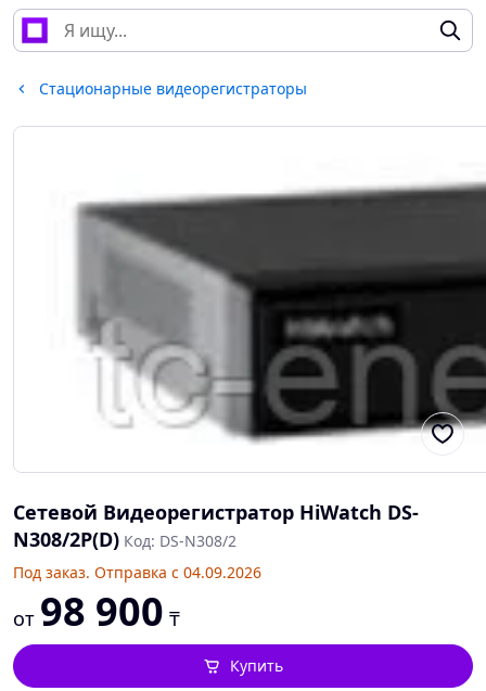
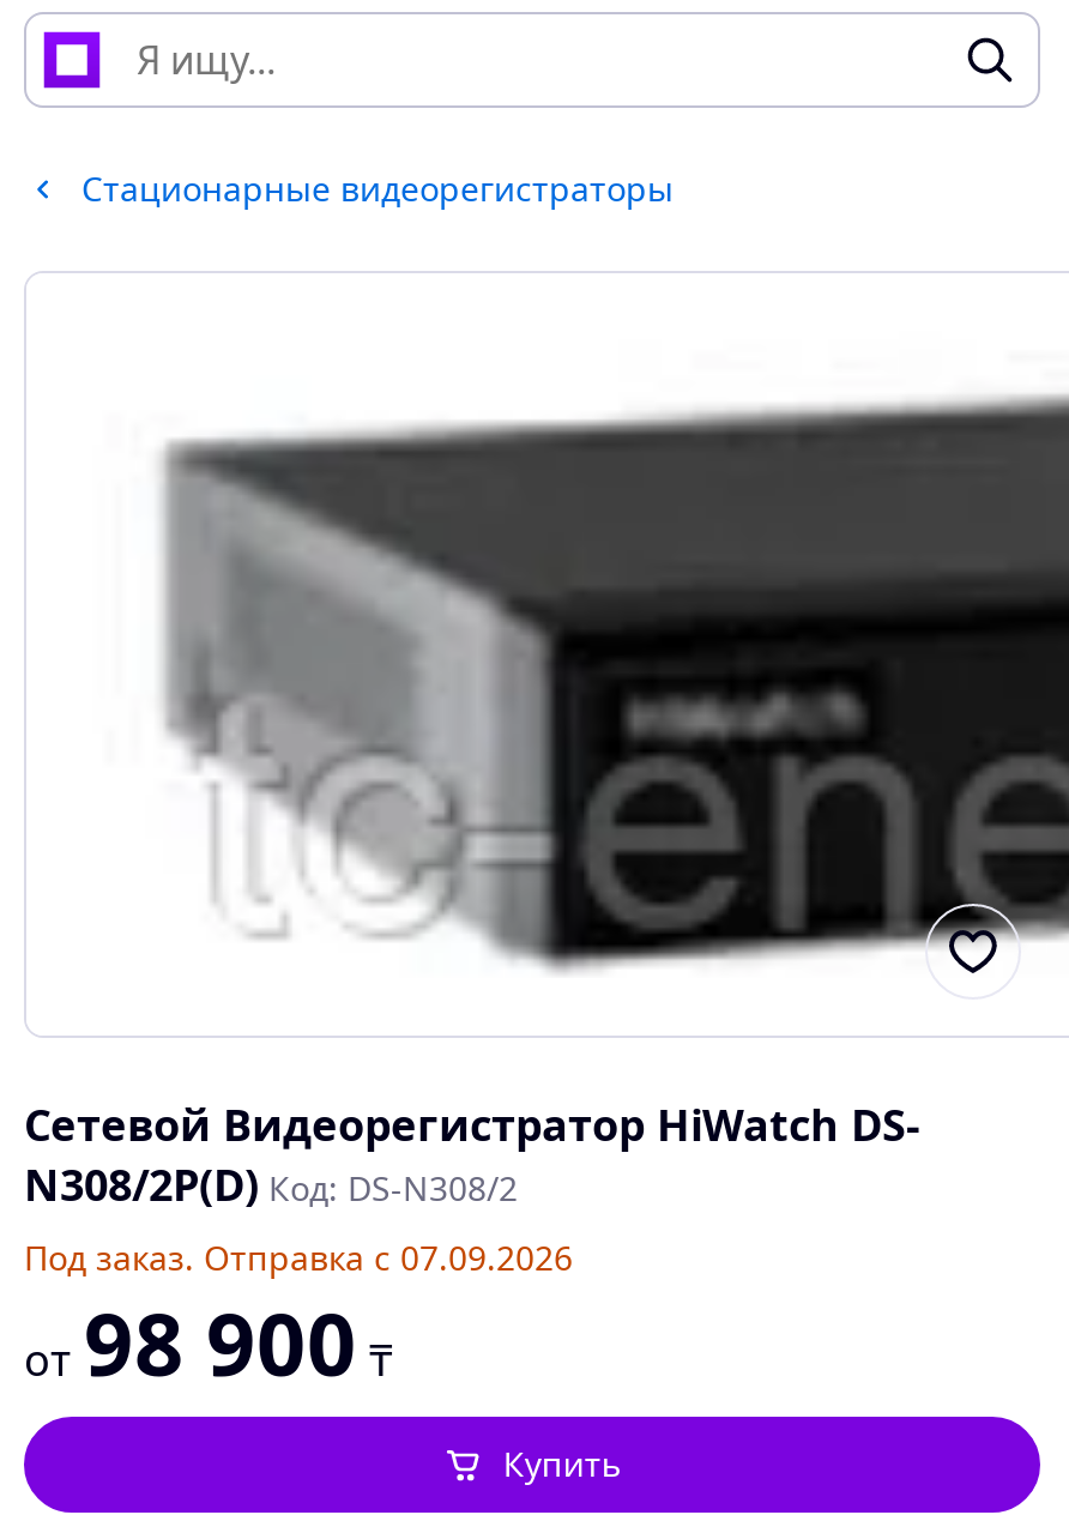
- Под заказ. Отправка с 04.09.2026
+ Под заказ. Отправка с 07.09.2026
